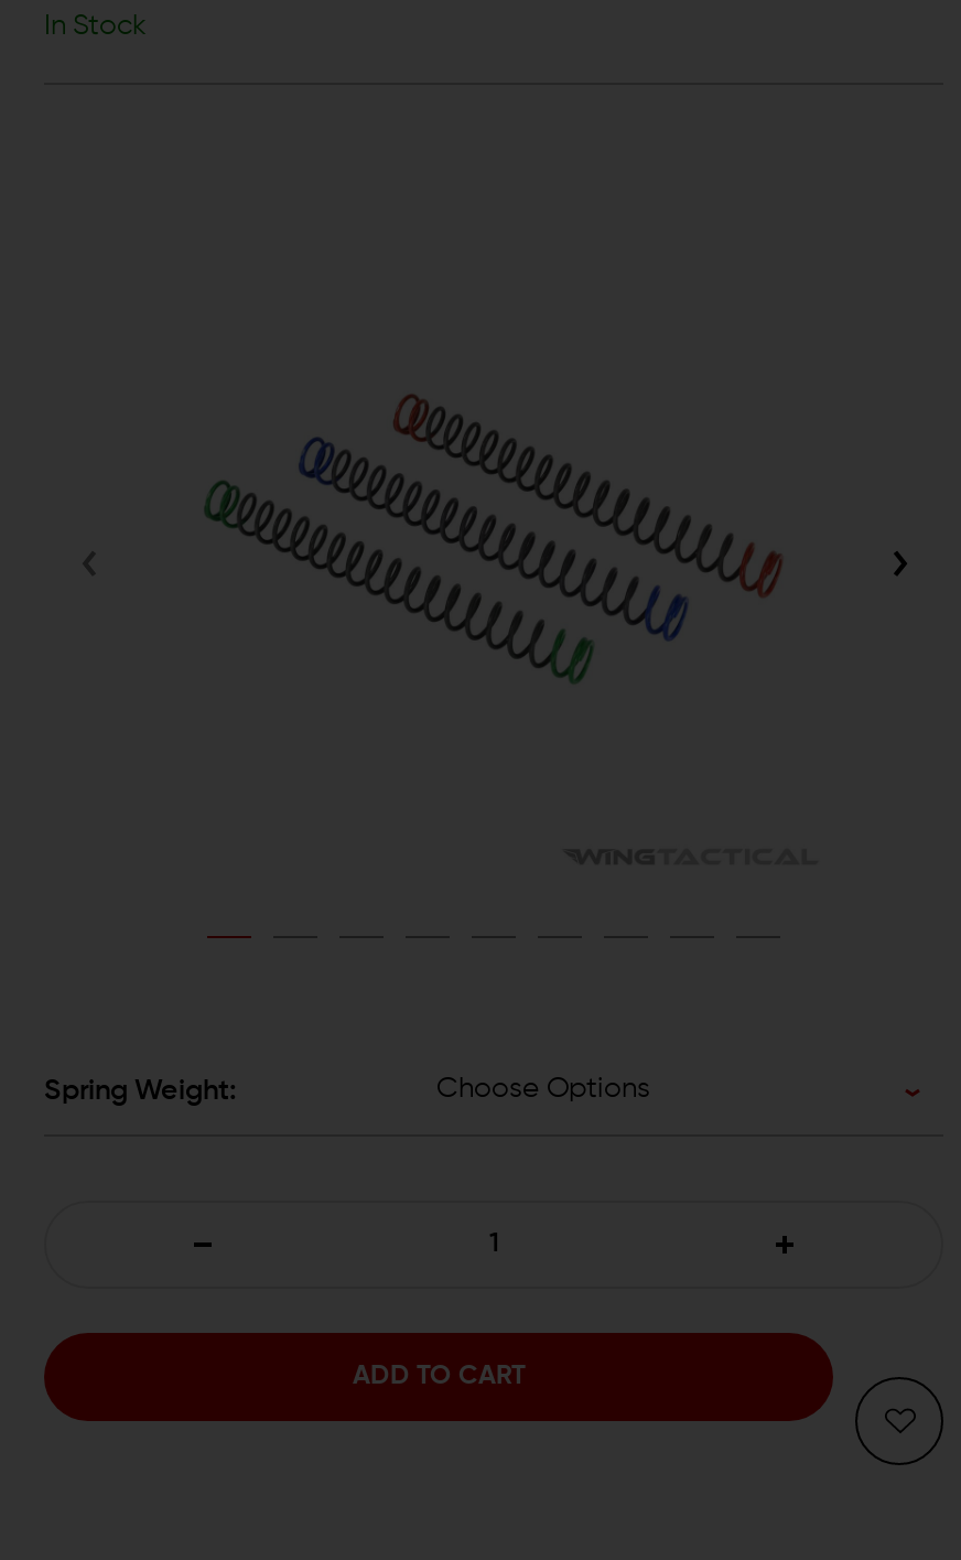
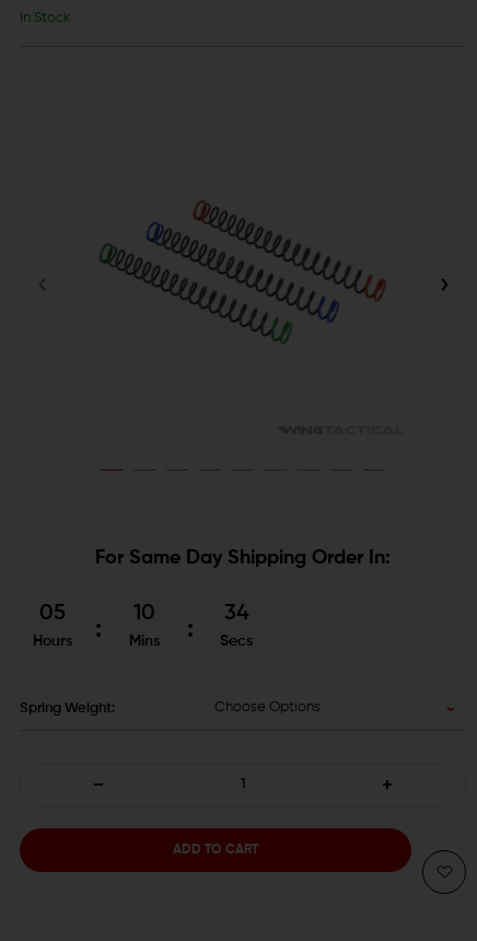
+ For Same Day Shipping Order In:
+ 05
+ Hours

+ 10
+ Mins

+ 34
+ Secs
